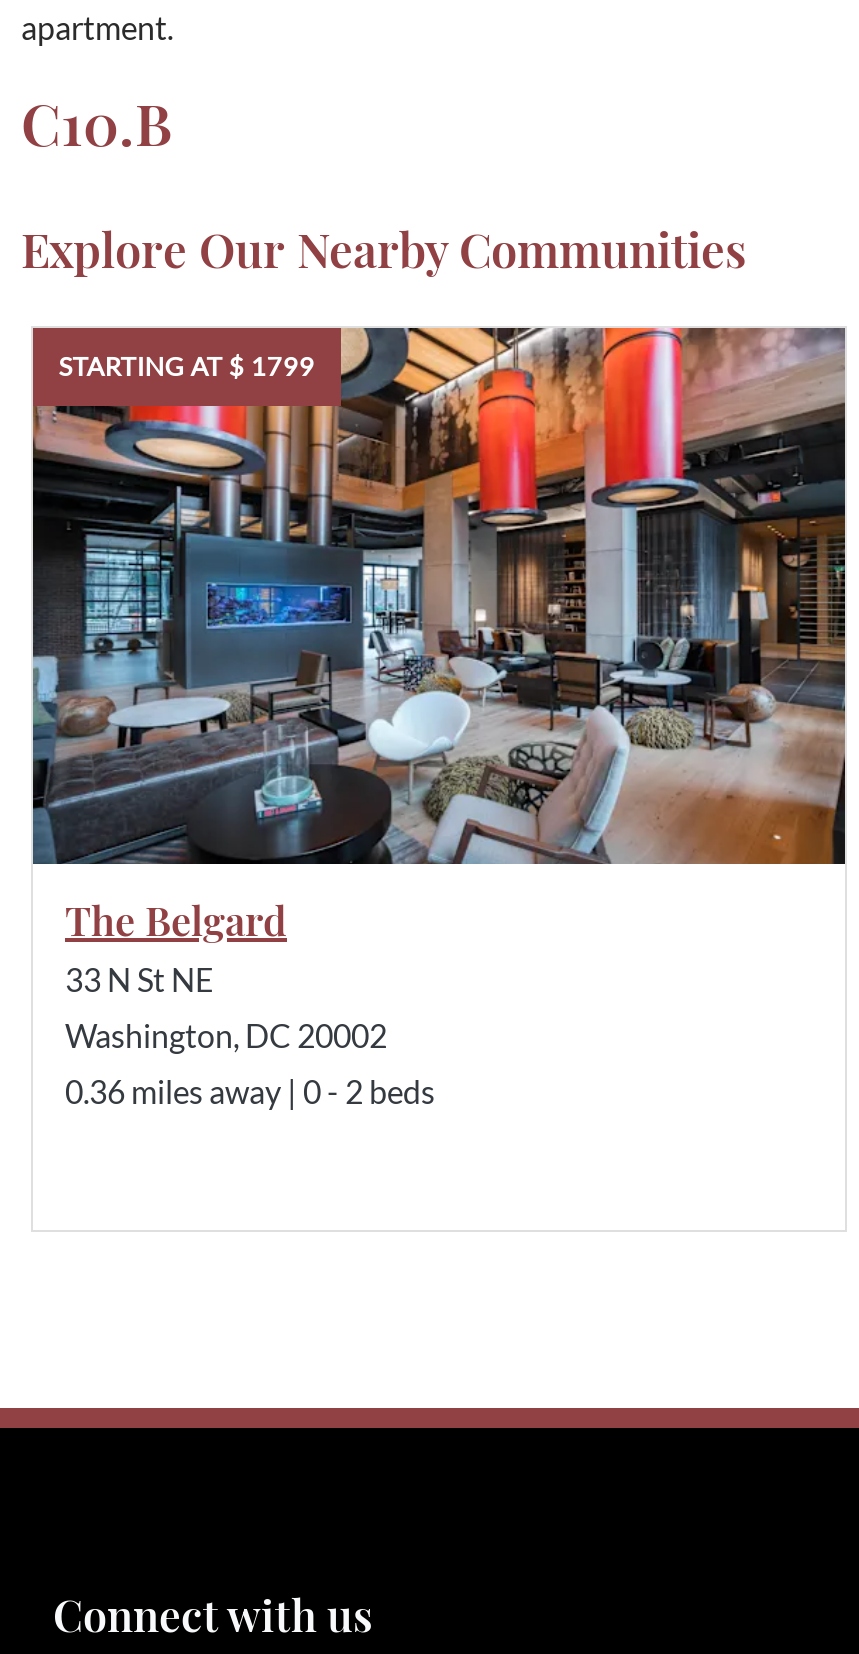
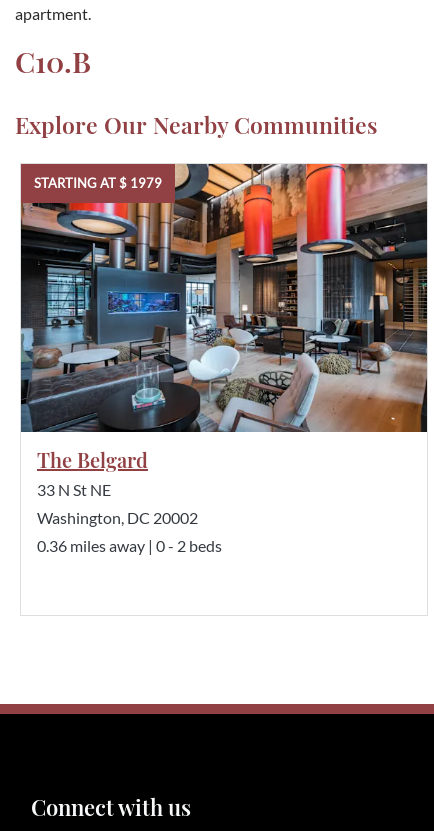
- STARTING AT $1799
+ STARTING AT $1979
